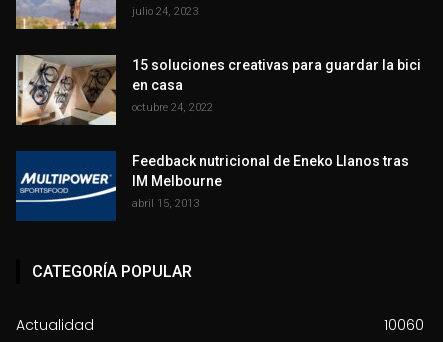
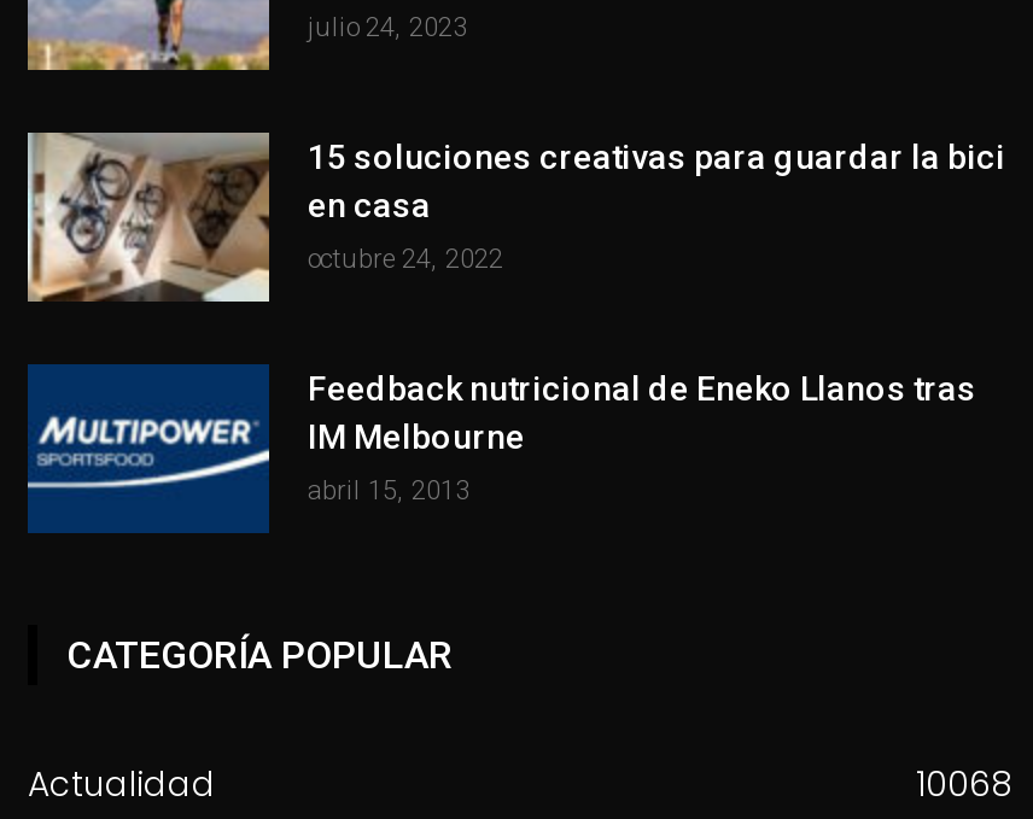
- 10060
+ 10068
